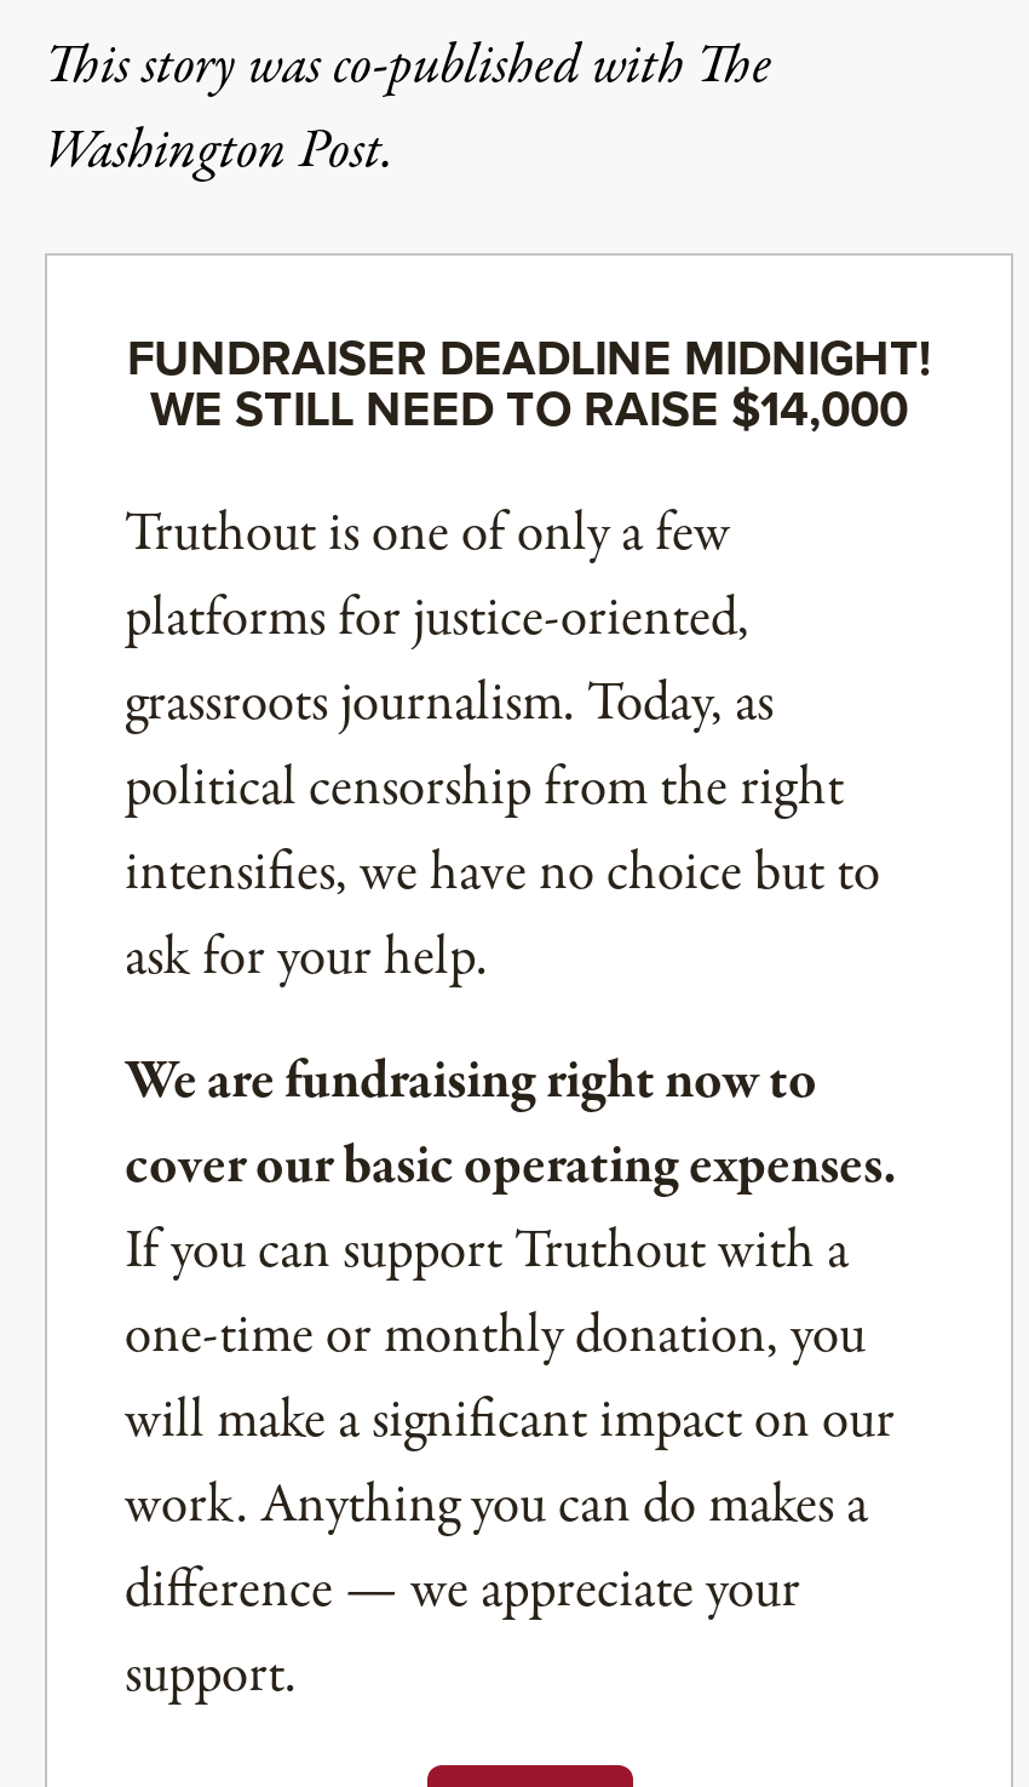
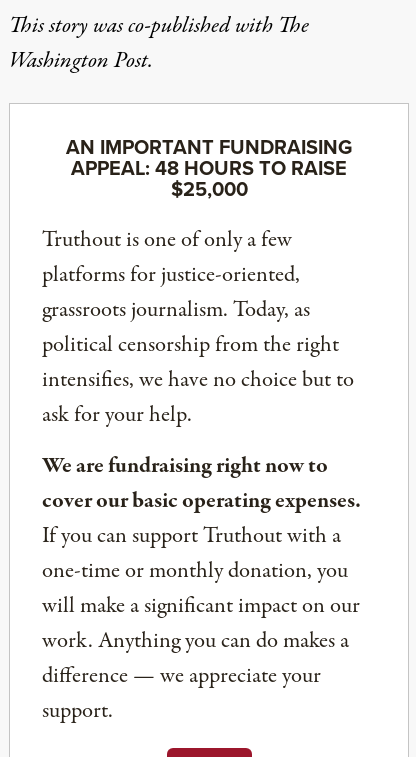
- FUNDRAISER DEADLINE MIDNIGHT!
- WE STILL NEED TO RAISE $14,000
+ AN IMPORTANT FUNDRAISING
+ APPEAL: 48 HOURS TO RAISE
+ $25,000
